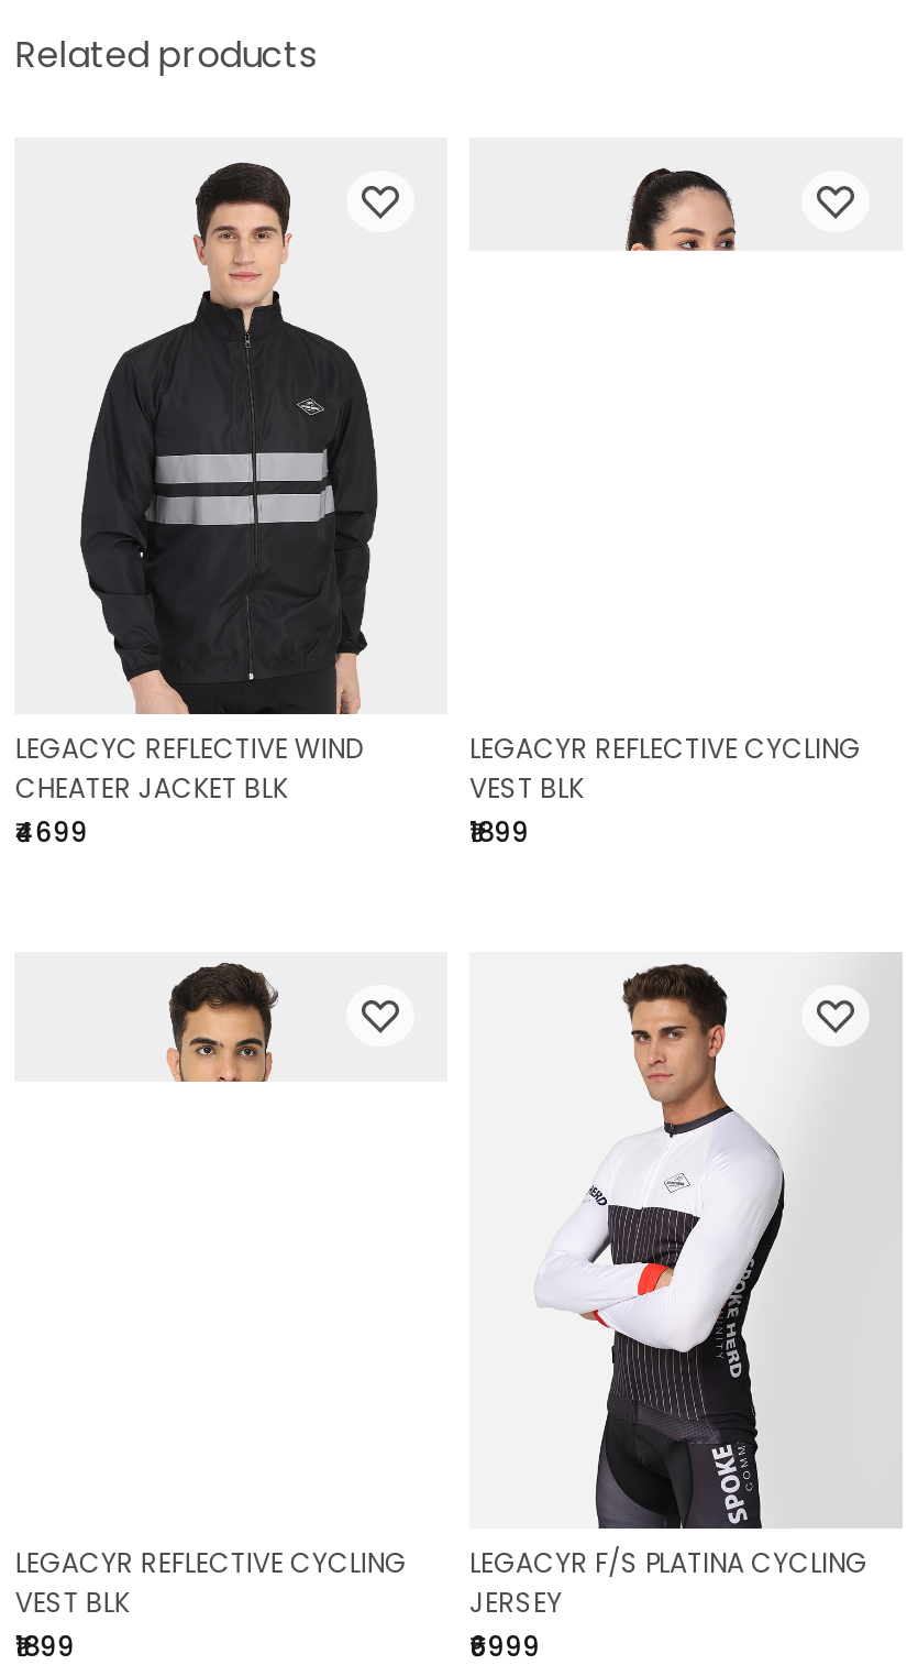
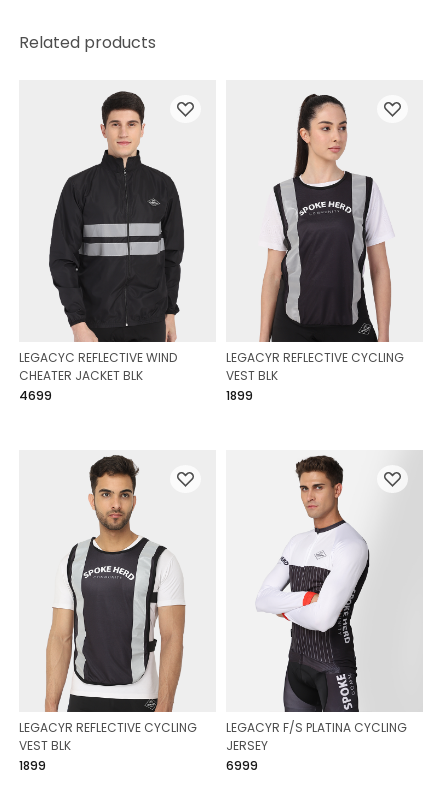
+ [image]

+ [image]
